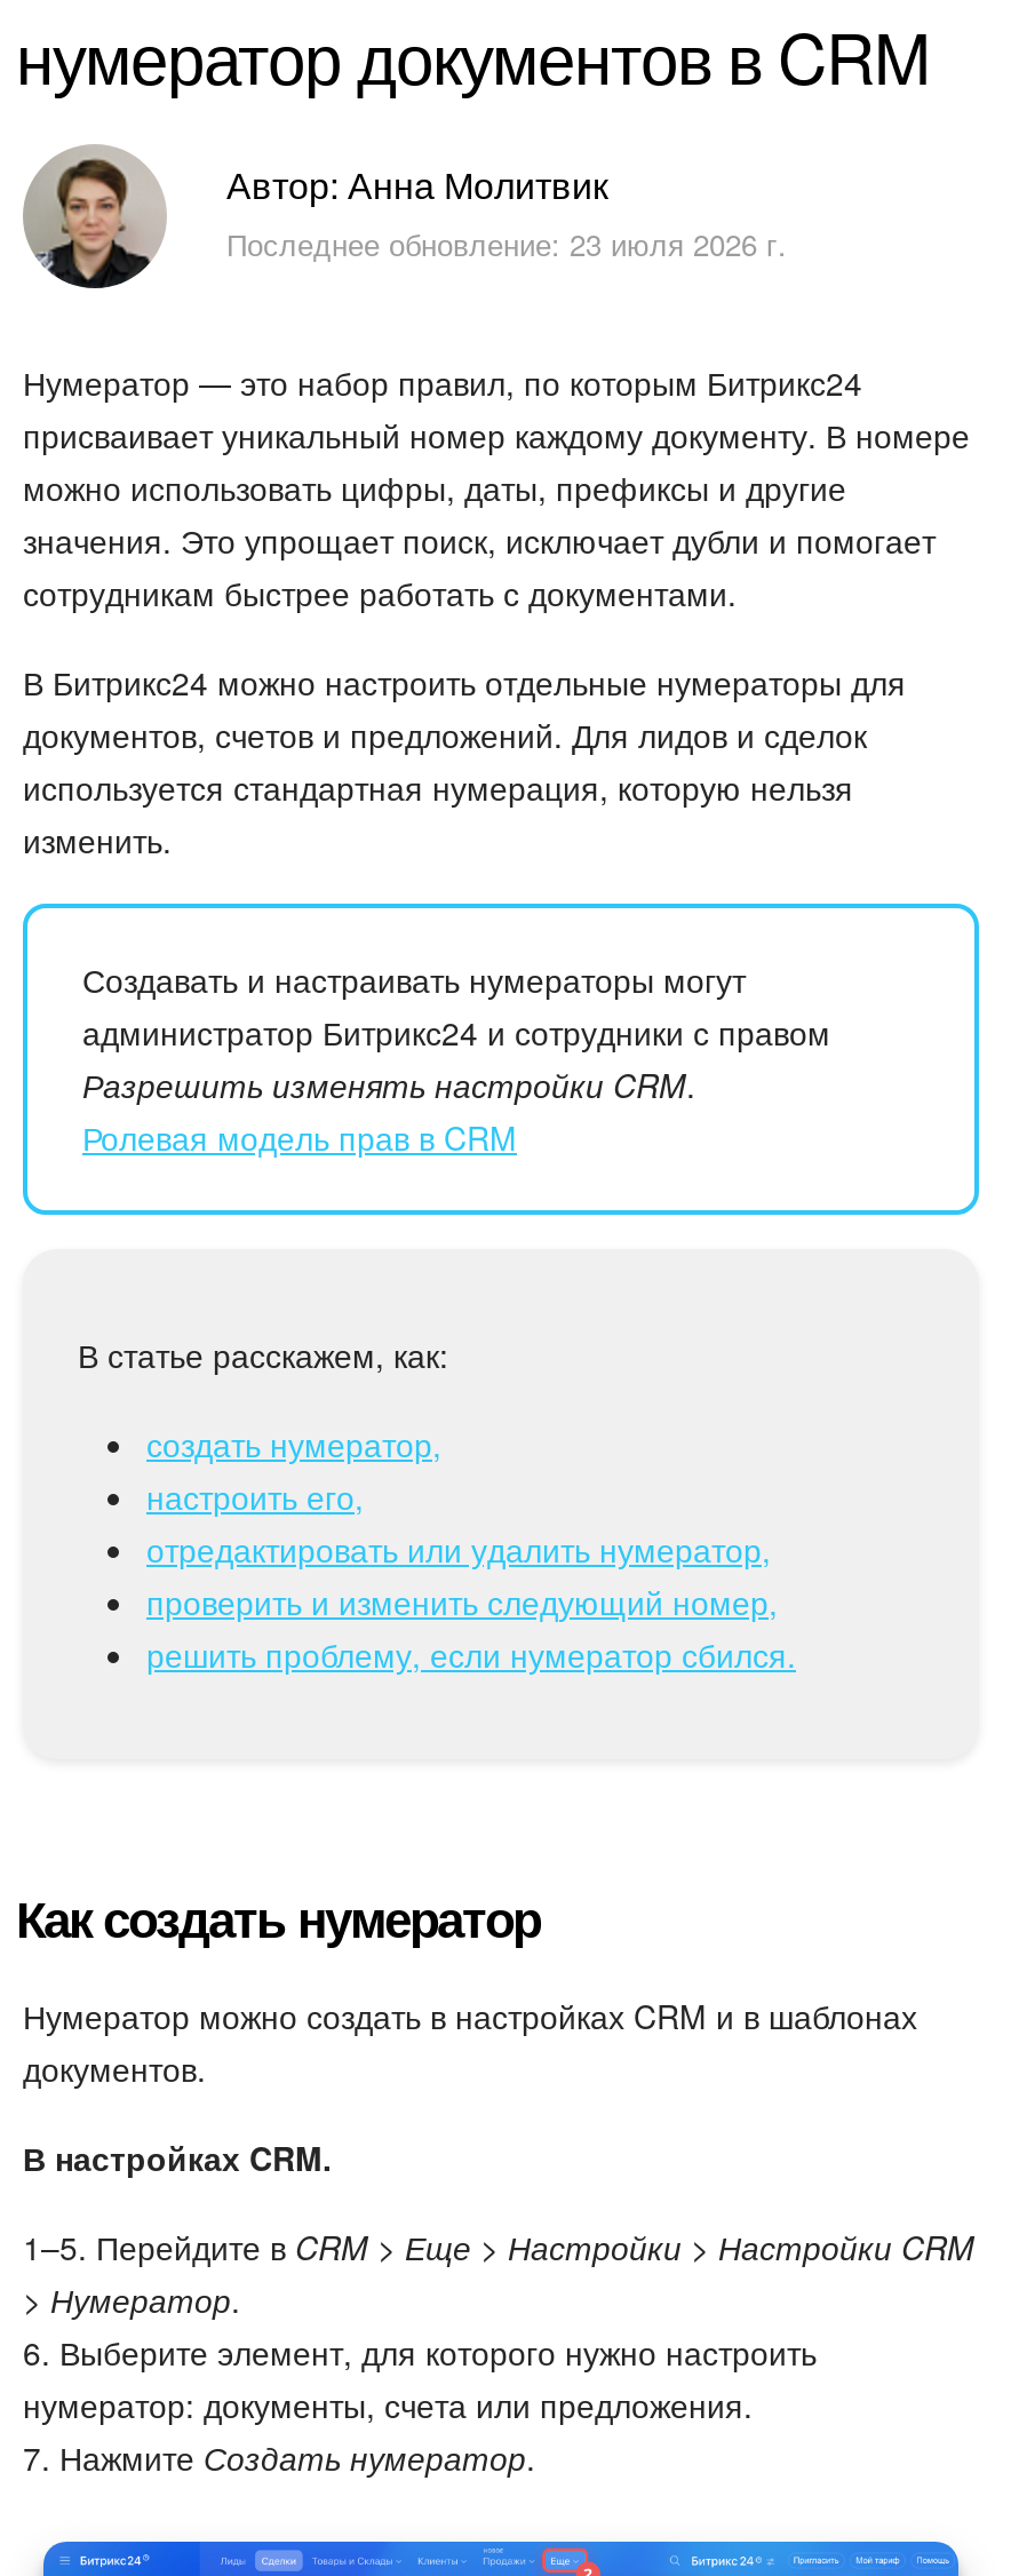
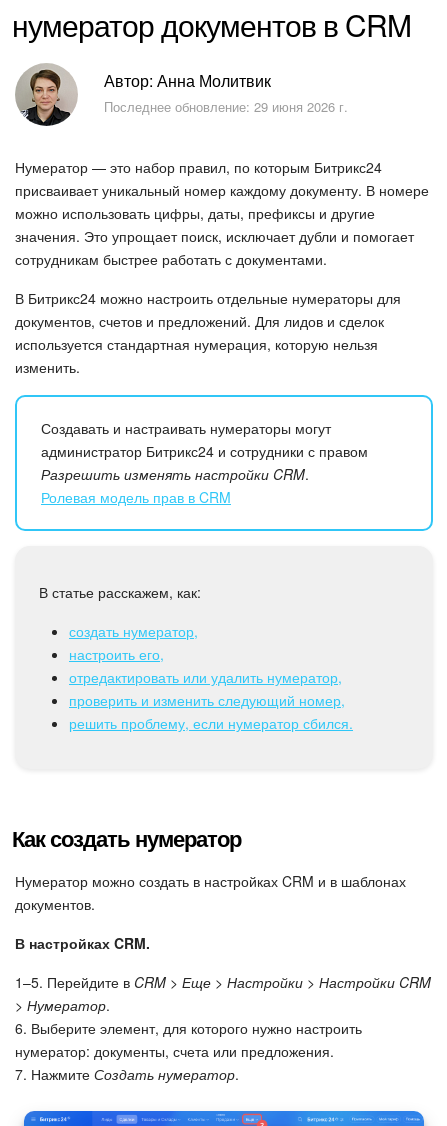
- Последнее обновление: 23 июля 2026 г.
+ Последнее обновление: 29 июня 2026 г.
